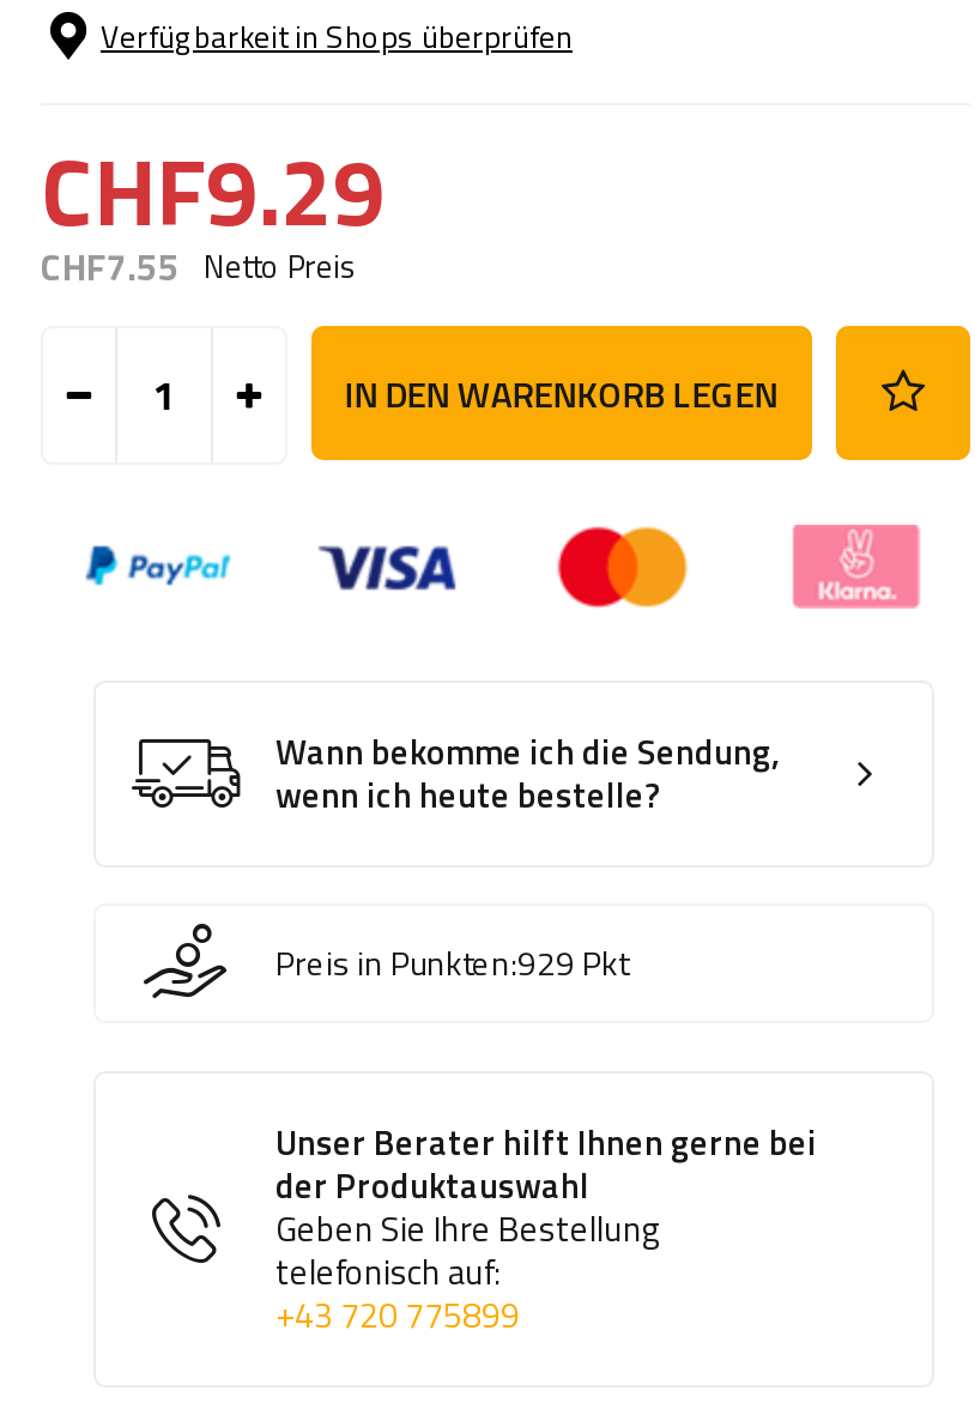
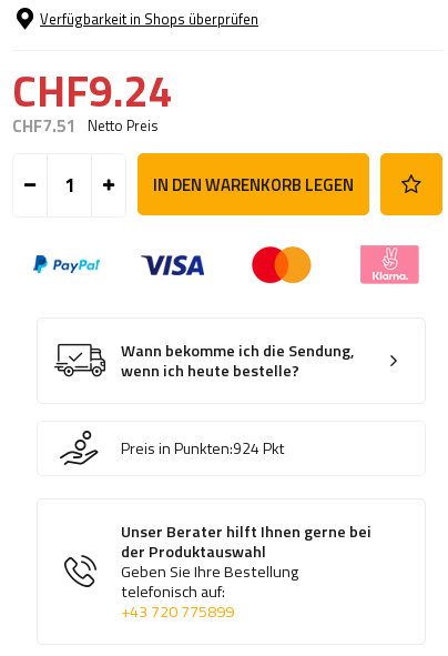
- CHF9.29
- CHF7.55 Netto Preis
+ CHF9.24
+ CHF7.51 Netto Preis

- Preis in Punkten:929 Pkt
+ Preis in Punkten:924 Pkt
